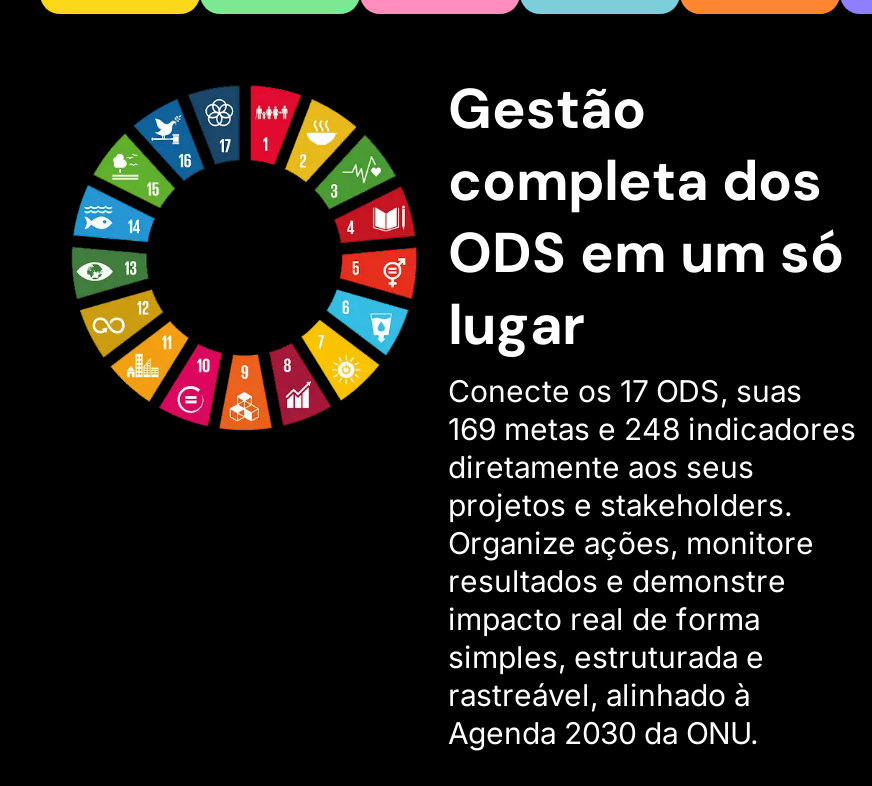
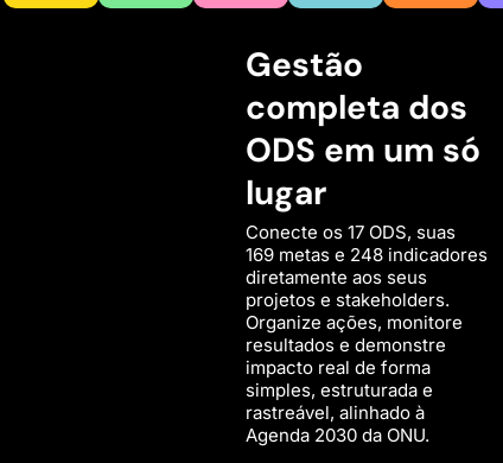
- [image]
